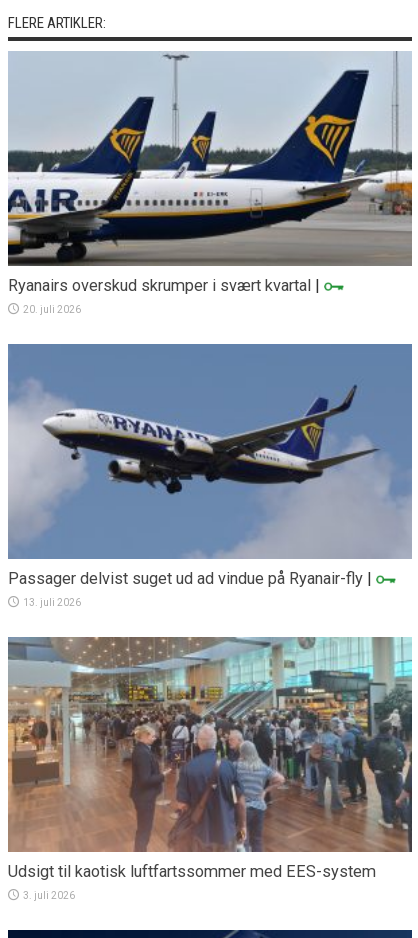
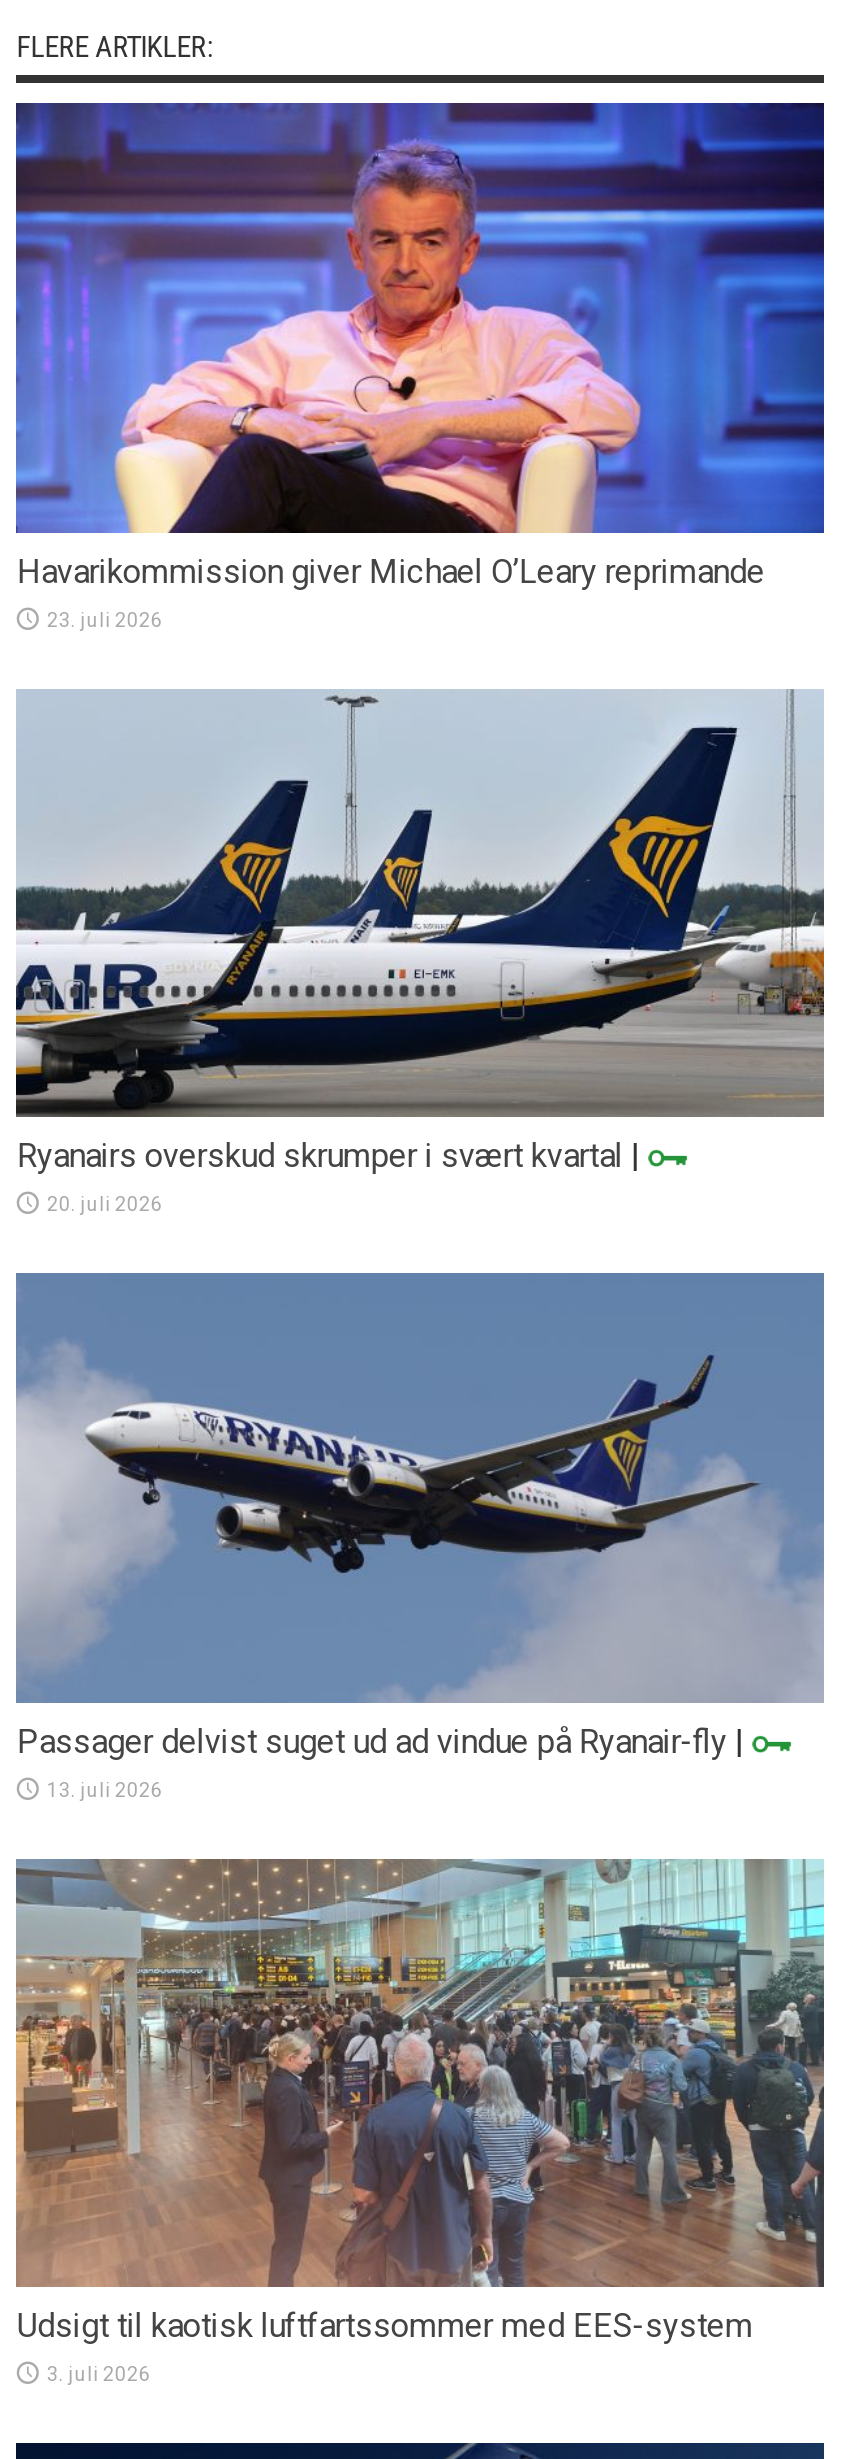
+ [image]
+ Havarikommission giver Michael O’Leary reprimande
+ 23. juli 2026
